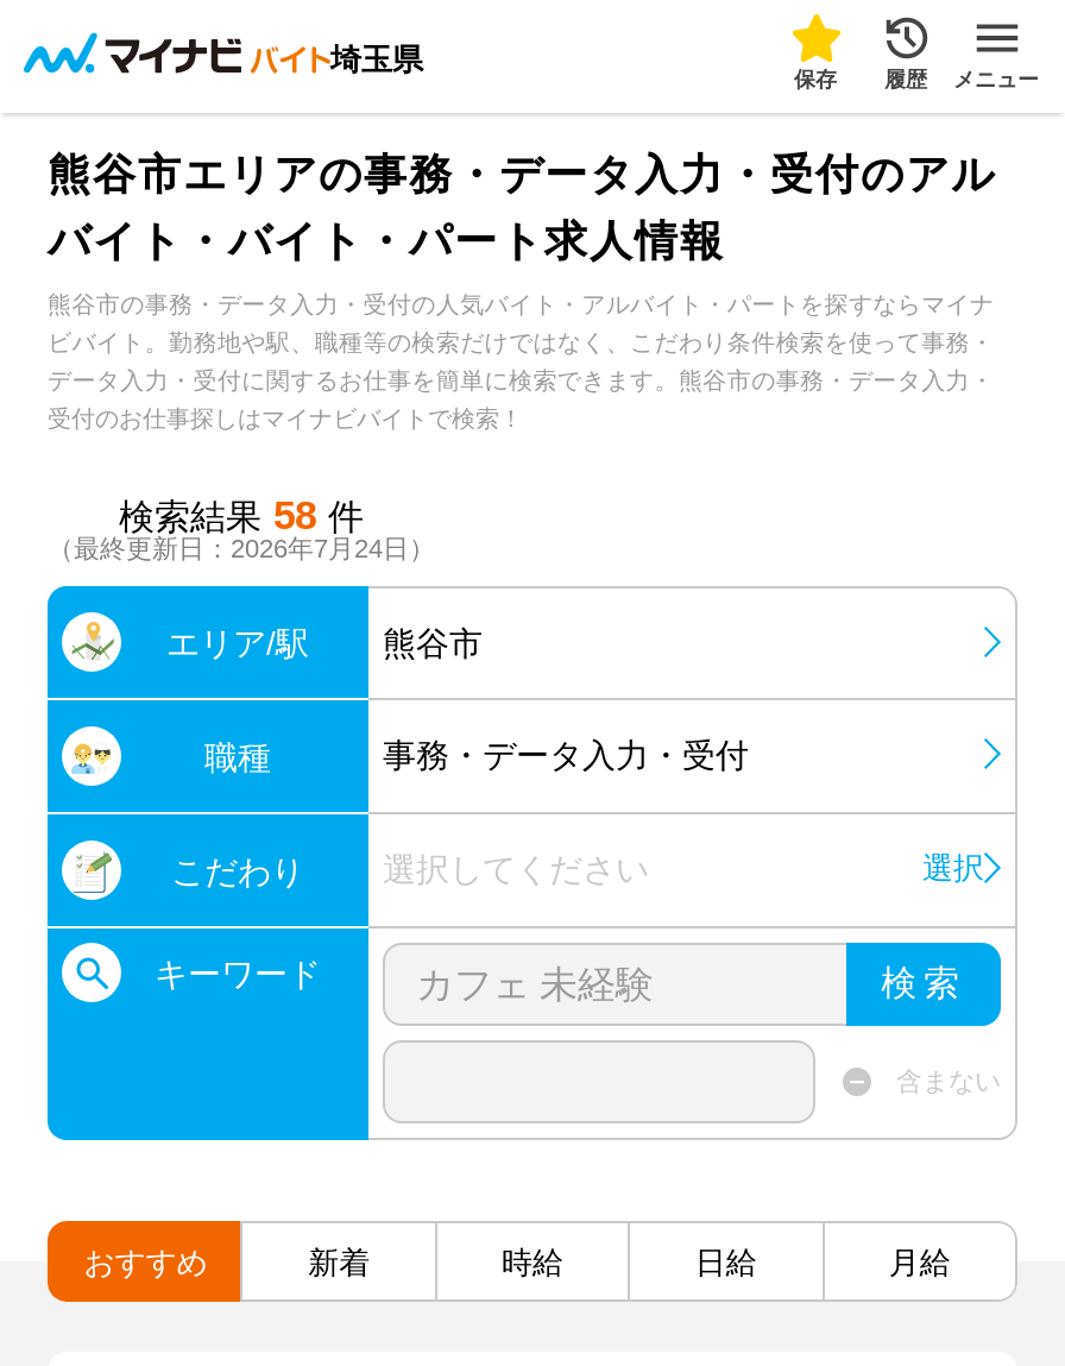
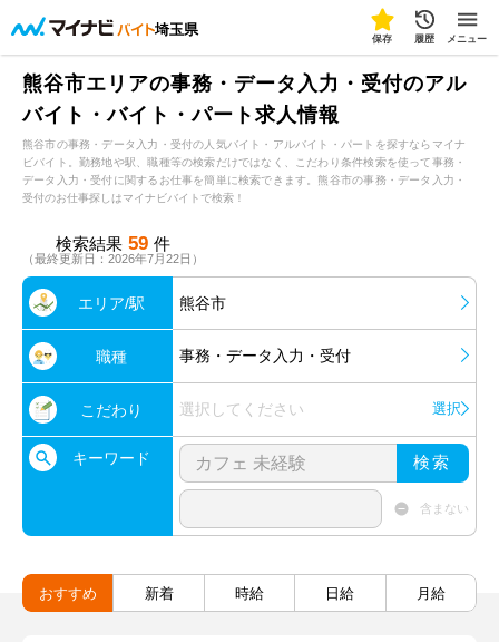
- 検索結果 58 件
+ 検索結果 59 件

- （最終更新日：2026年7月24日）
+ （最終更新日：2026年7月22日）
